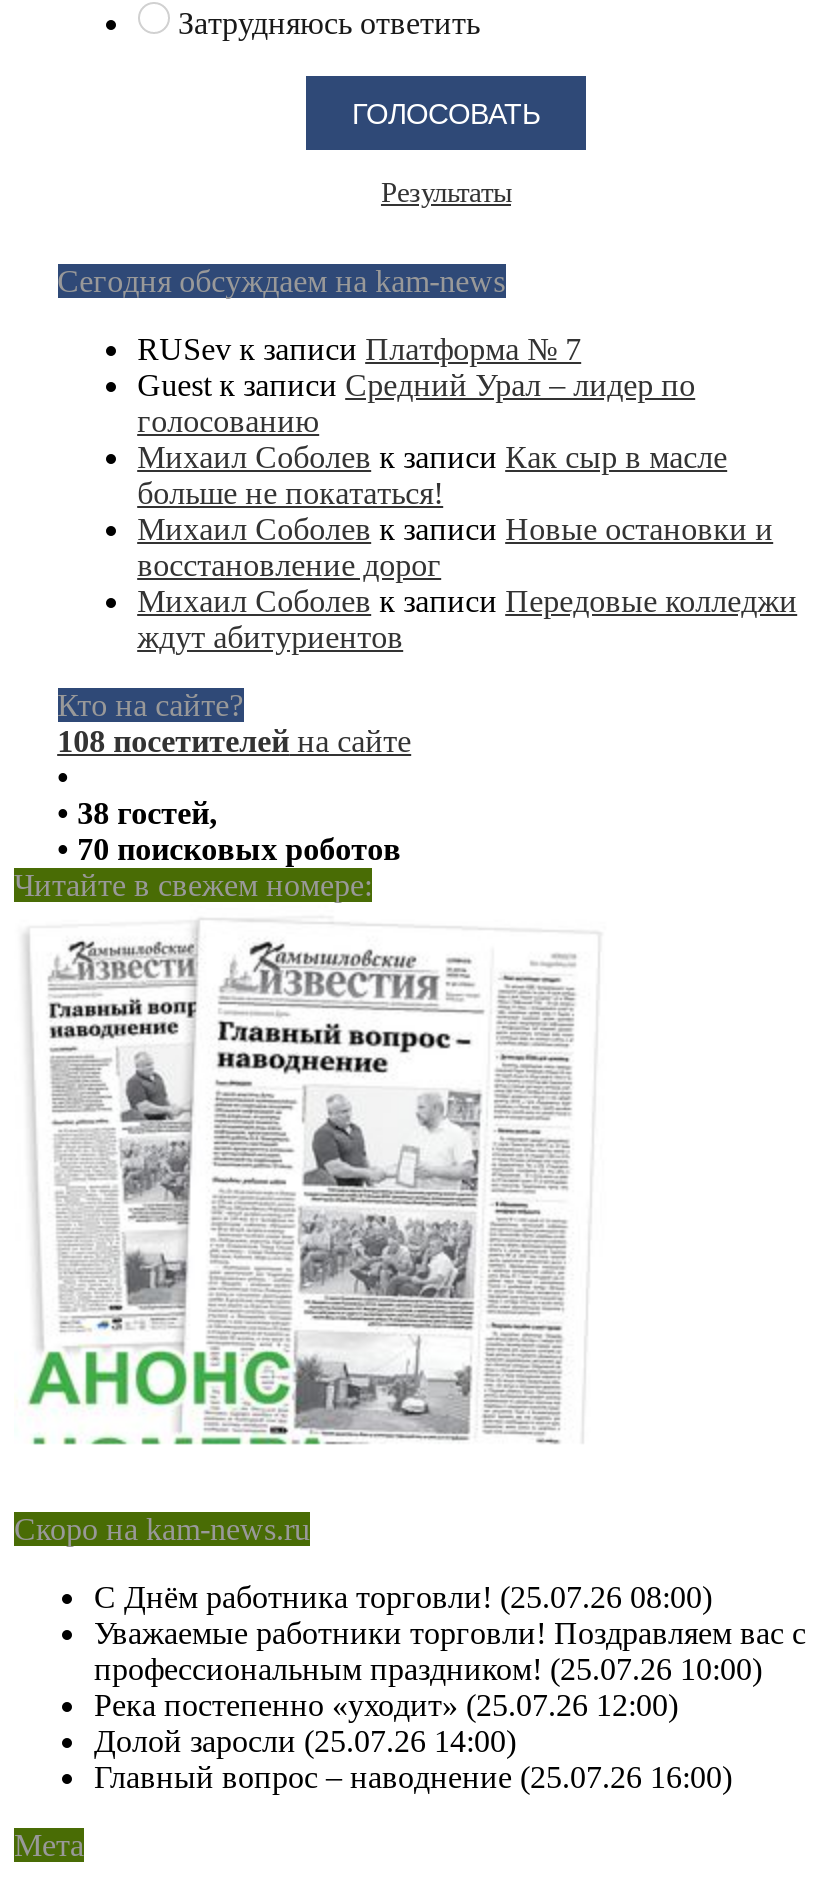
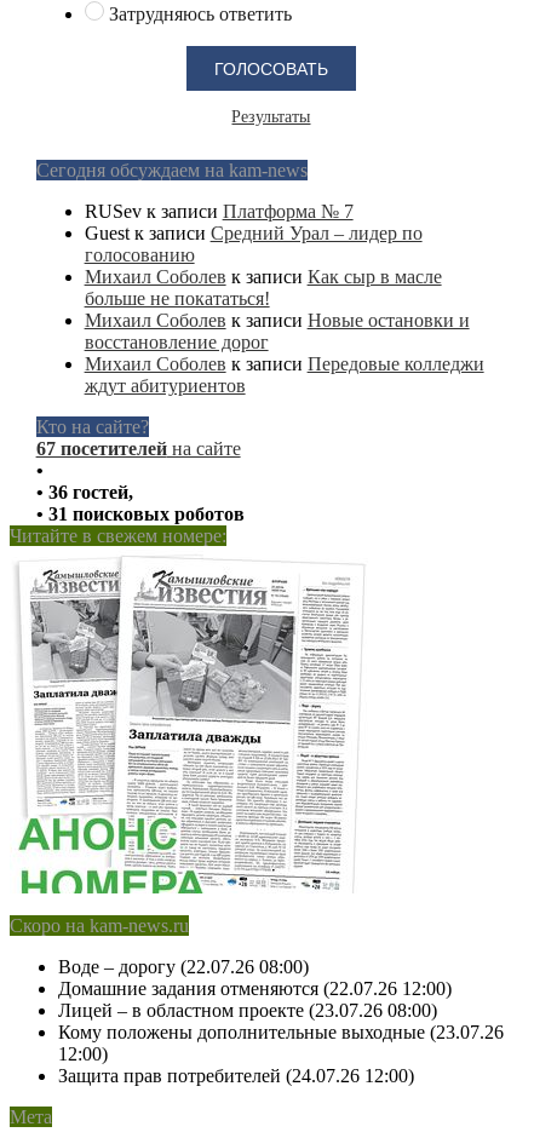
- 108 посетителей на сайте
+ 67 посетителей на сайте

- • 38 гостей,
+ • 36 гостей,

- • 70 поисковых роботов
+ • 31 поисковых роботов

- [image]
+ [image]

- С Днём работника торговли! (25.07.26 08:00)
- Уважаемые работники торговли! Поздравляем вас с
- профессиональным праздником! (25.07.26 10:00)
- Река постепенно «уходит» (25.07.26 12:00)
- Долой заросли (25.07.26 14:00)
- Главный вопрос – наводнение (25.07.26 16:00)
+ Воде – дорогу (22.07.26 08:00)
+ Домашние задания отменяются (22.07.26 12:00)
+ Лицей – в областном проекте (23.07.26 08:00)
+ Кому положены дополнительные выходные (23.07.26
+ 12:00)
+ Защита прав потребителей (24.07.26 12:00)
